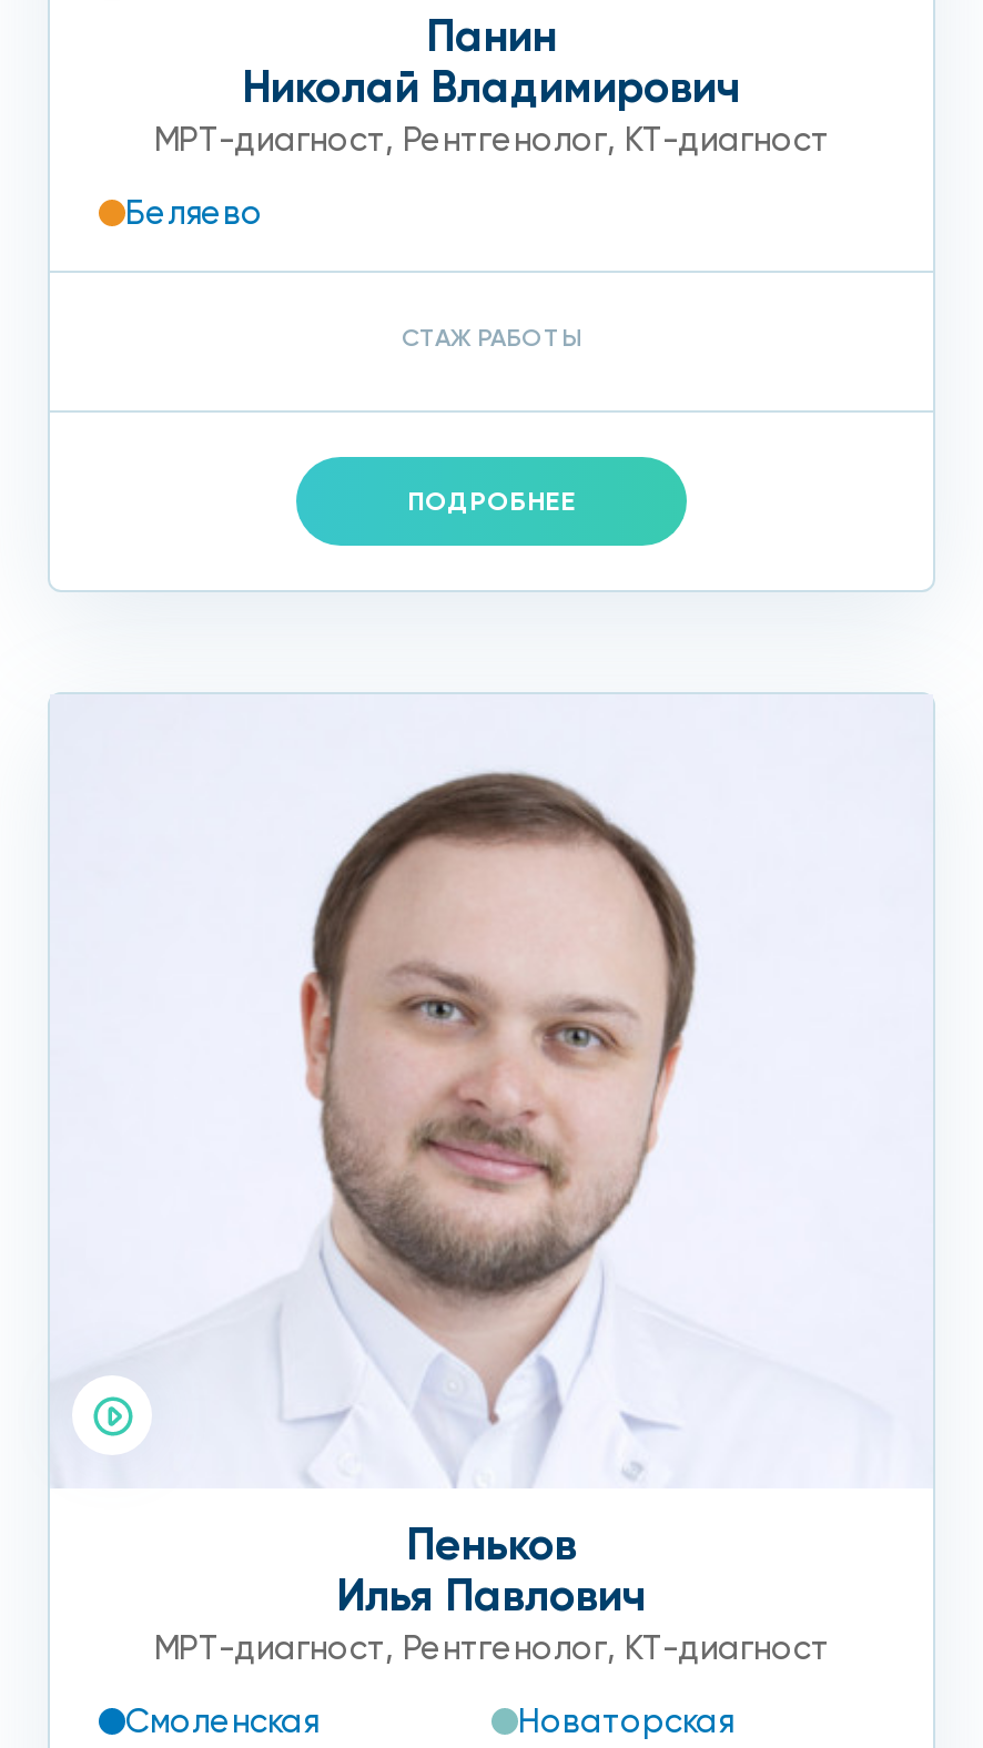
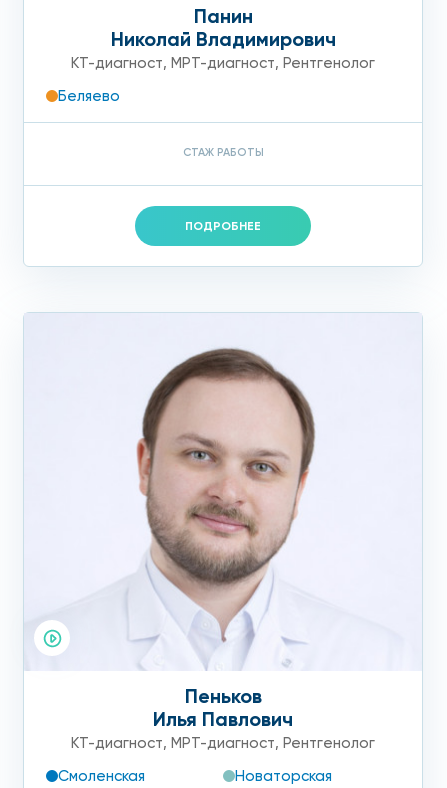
- МРТ-диагност, Рентгенолог, КТ-диагност
+ КТ-диагност, МРТ-диагност, Рентгенолог

- МРТ-диагност, Рентгенолог, КТ-диагност
+ КТ-диагност, МРТ-диагност, Рентгенолог
